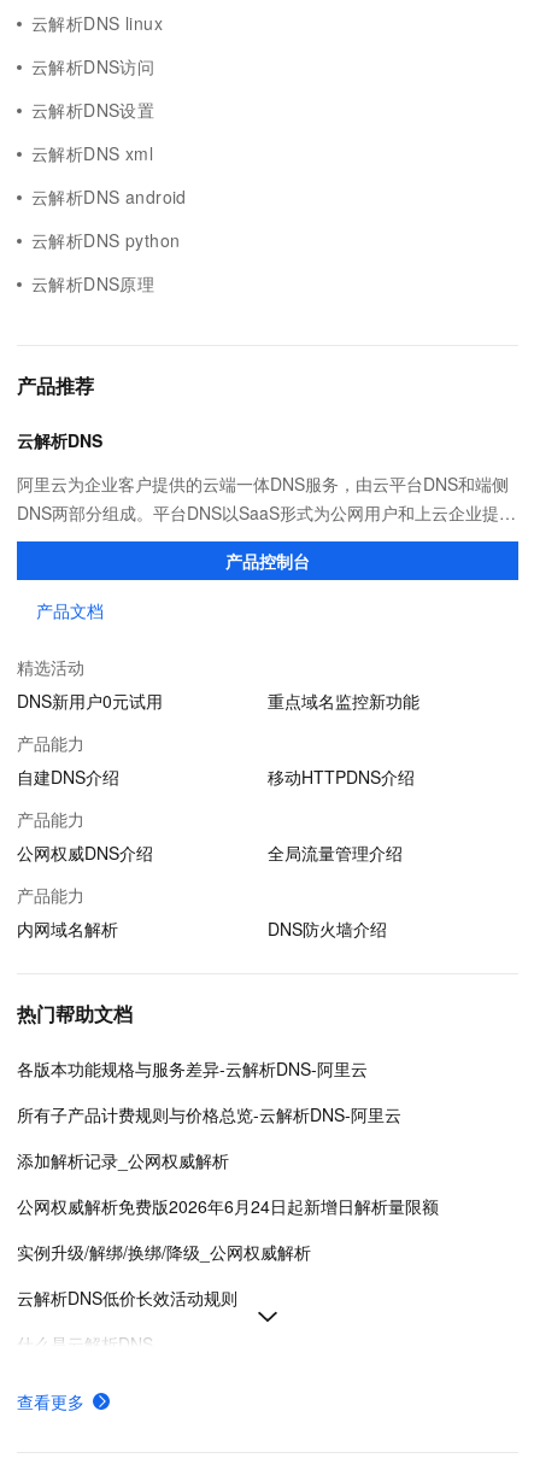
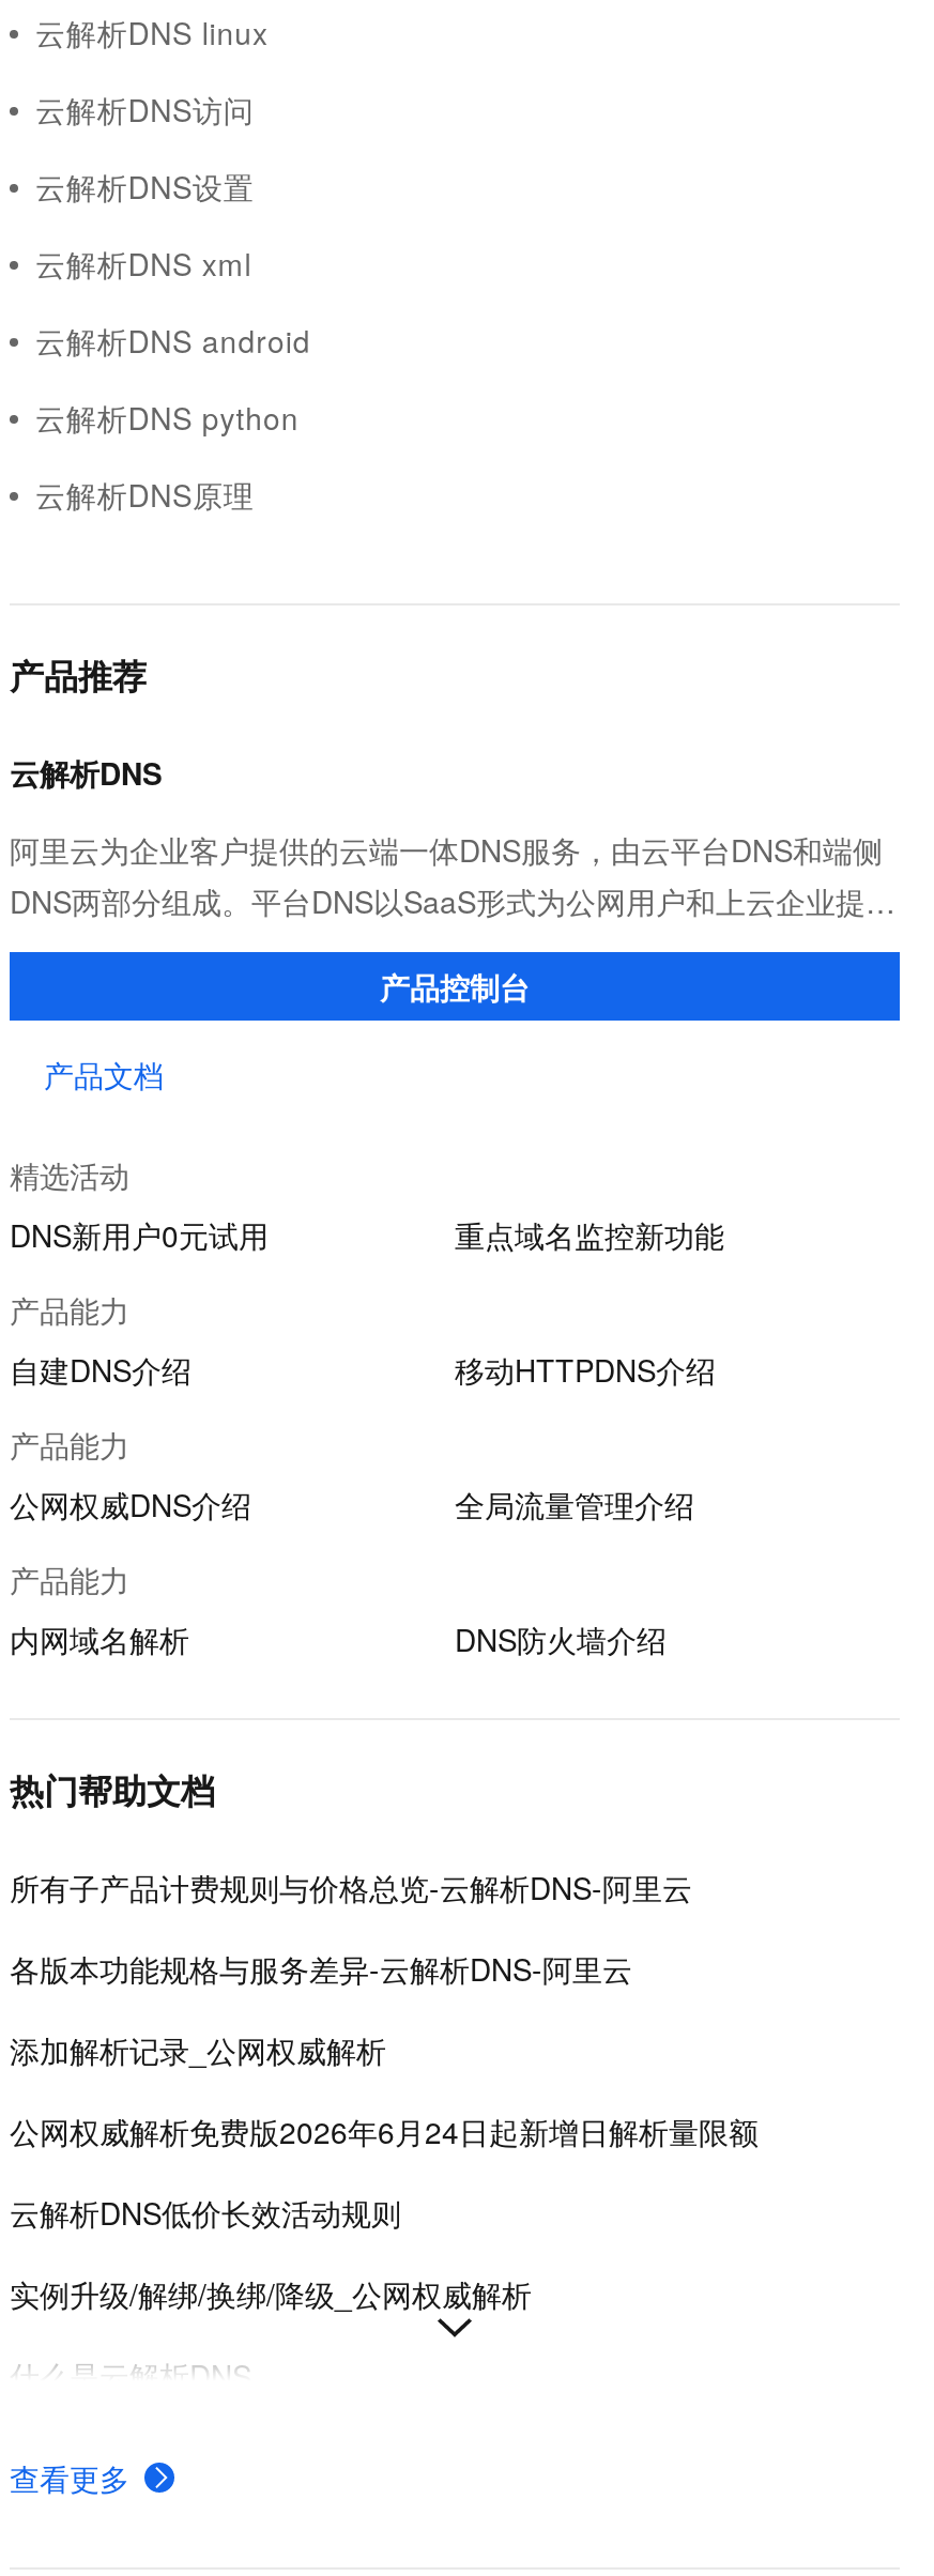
moved down: 各版本功能规格与服务差异-云解析DNS-阿里云

moved up: 所有子产品计费规则与价格总览-云解析DNS-阿里云

moved down: 实例升级/解绑/换绑/降级_公网权威解析

moved up: 云解析DNS低价长效活动规则
